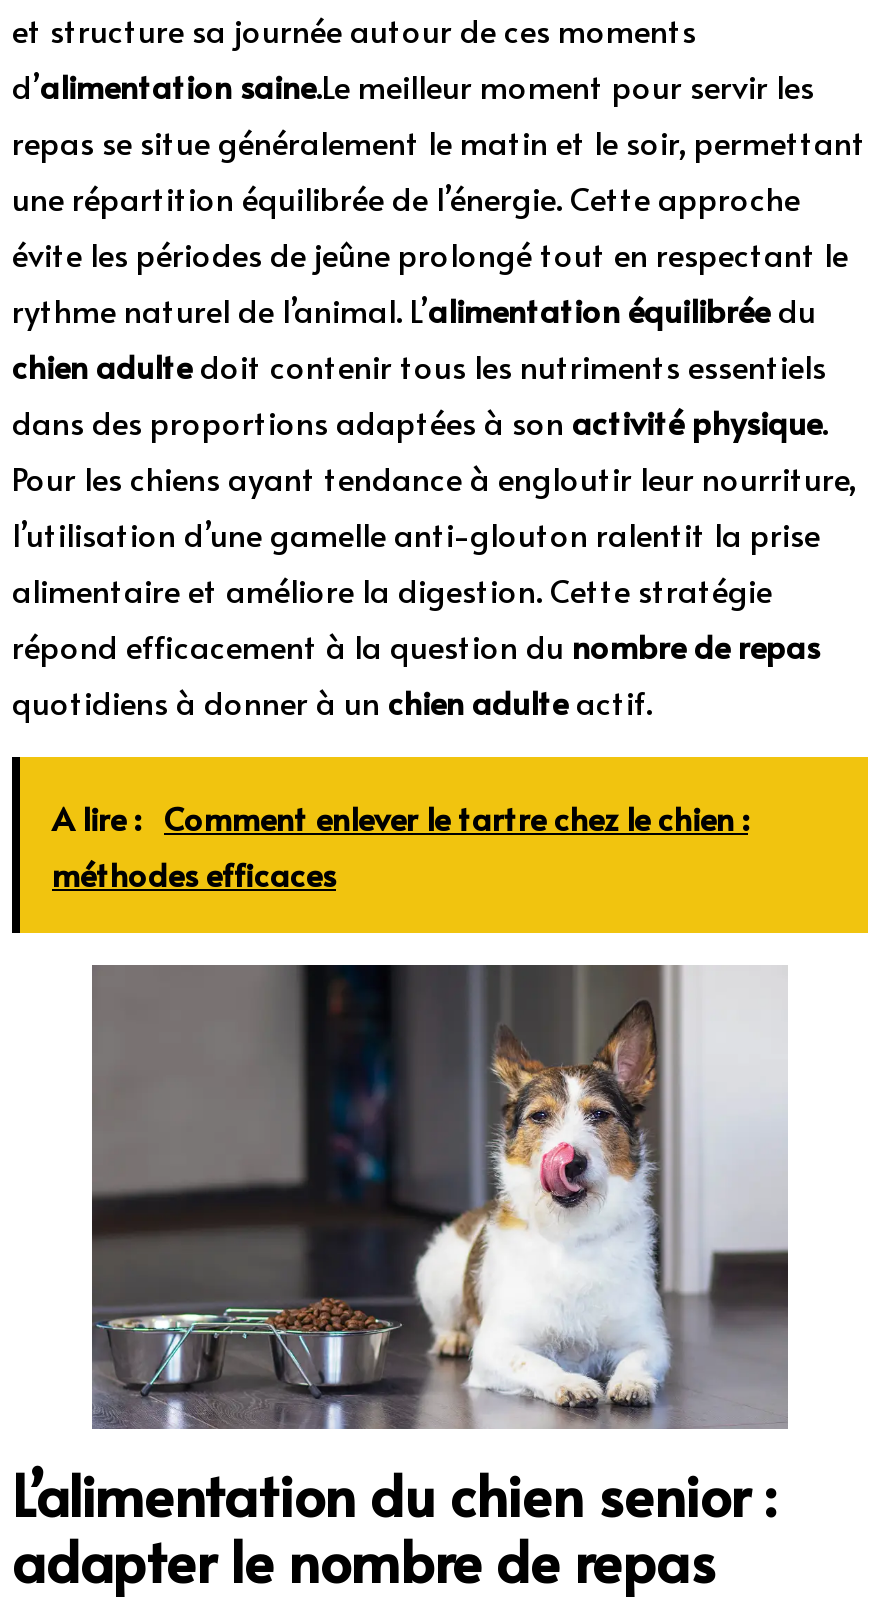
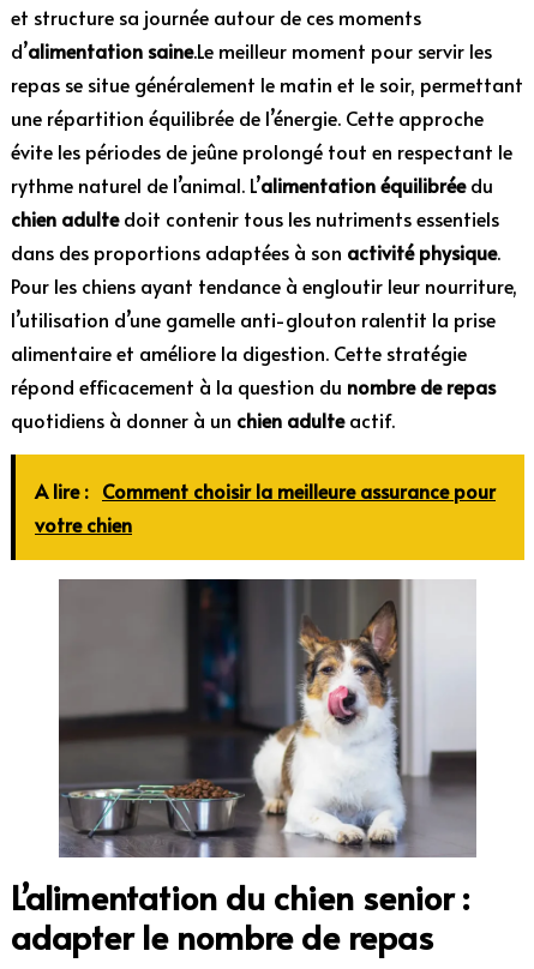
- A lire : Comment enlever le tartre chez le chien :
- méthodes efficaces
+ A lire : Comment choisir la meilleure assurance pour
+ votre chien
